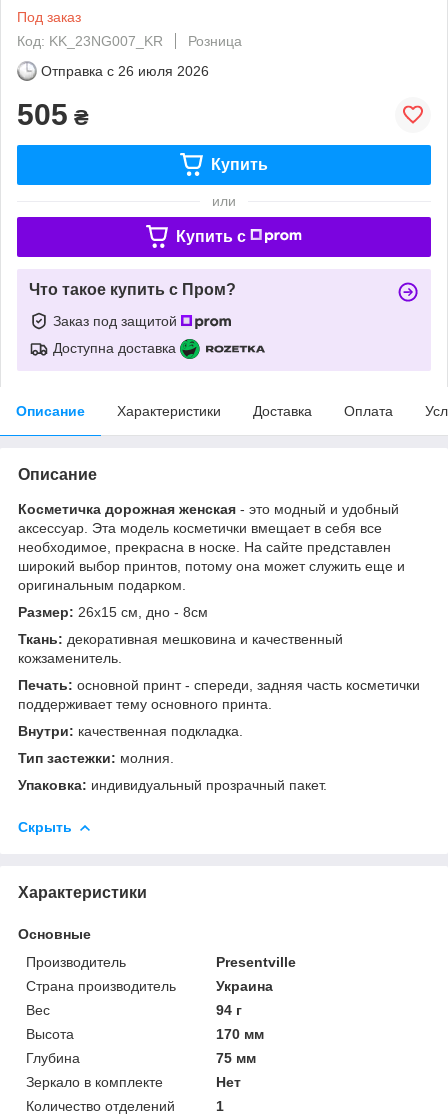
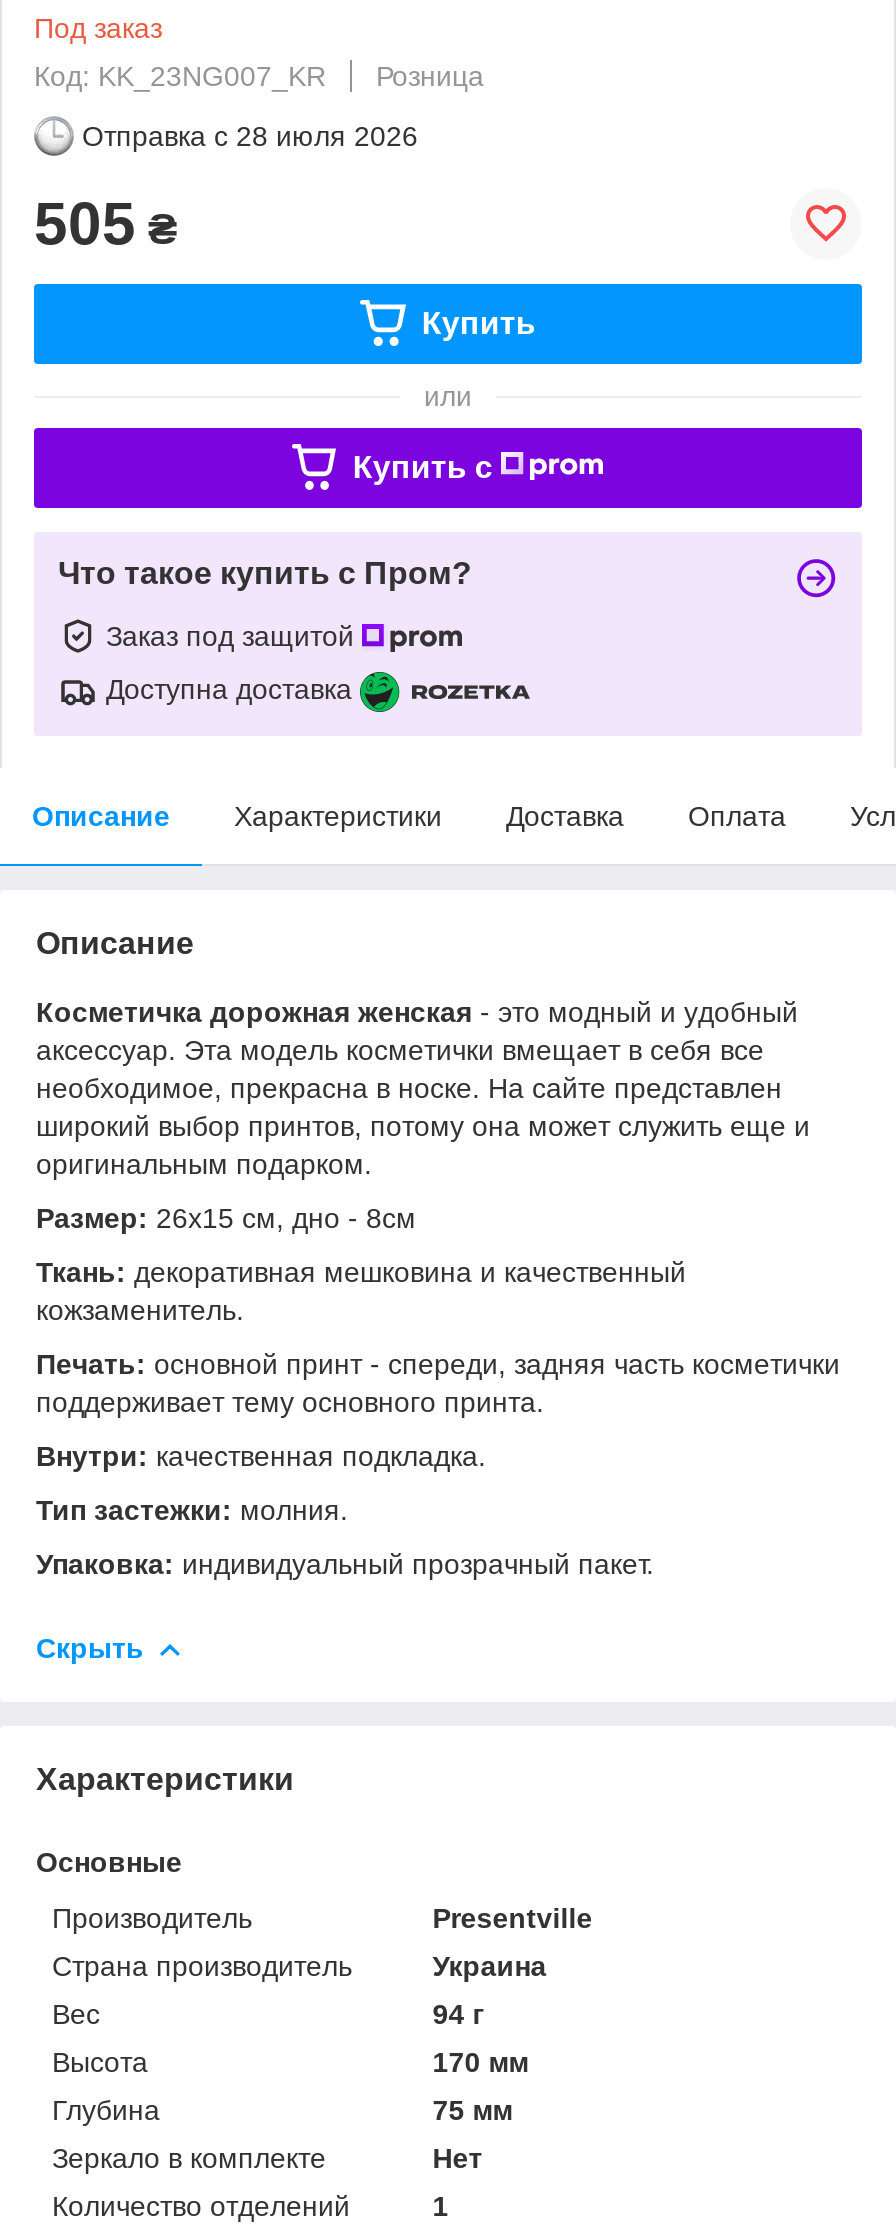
- Отправка с 26 июля 2026
+ Отправка с 28 июля 2026
